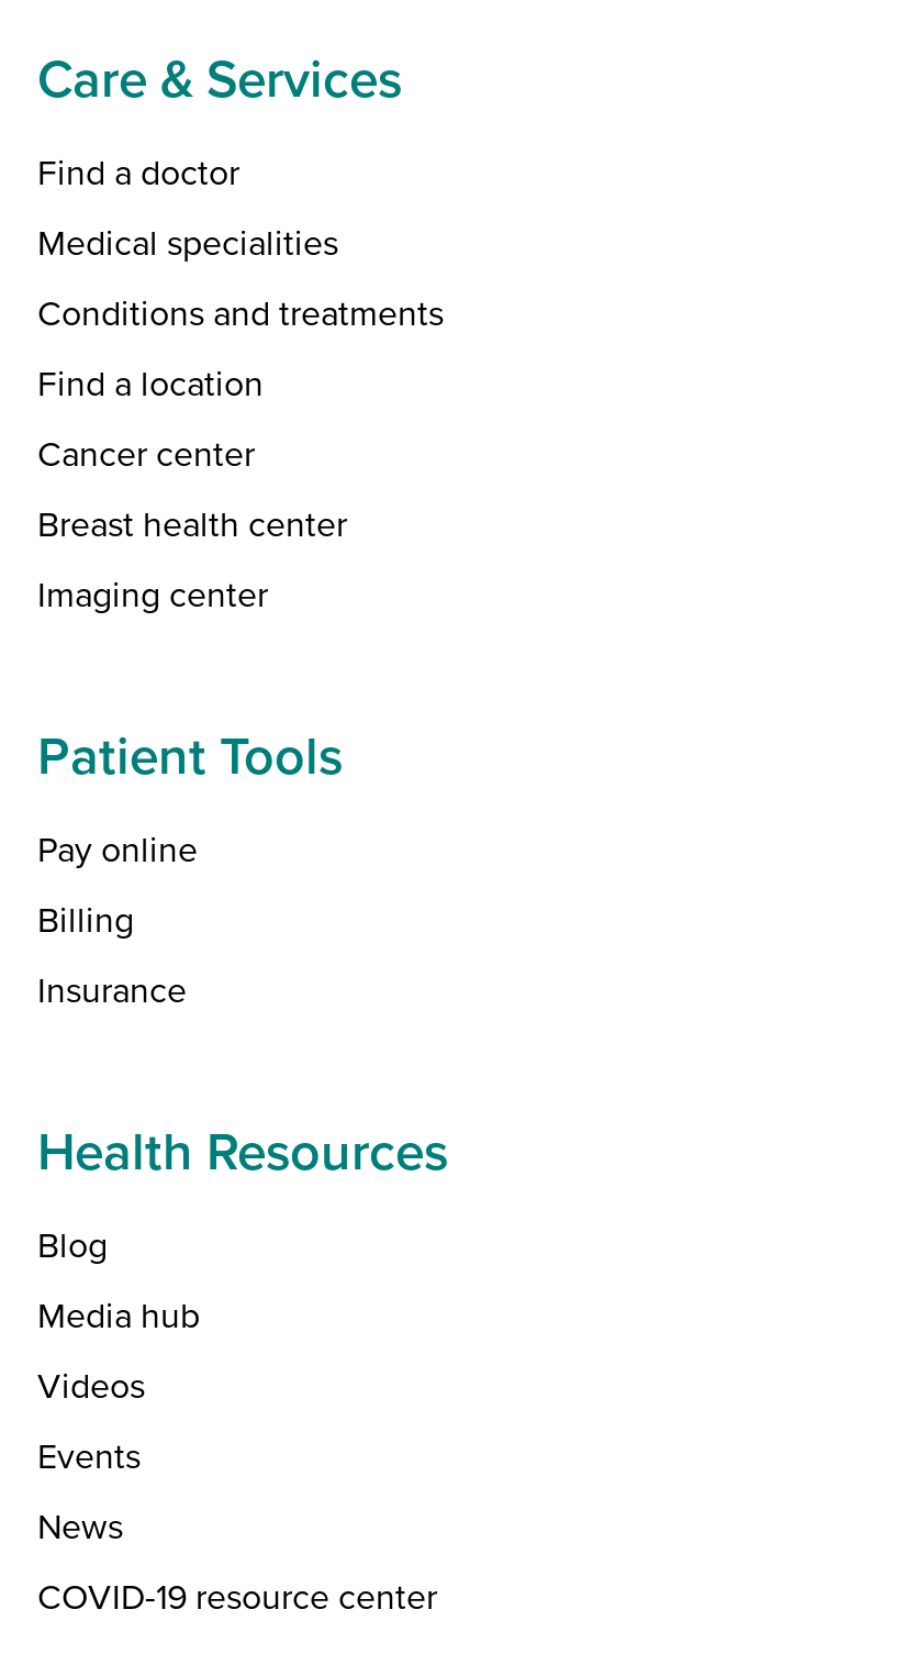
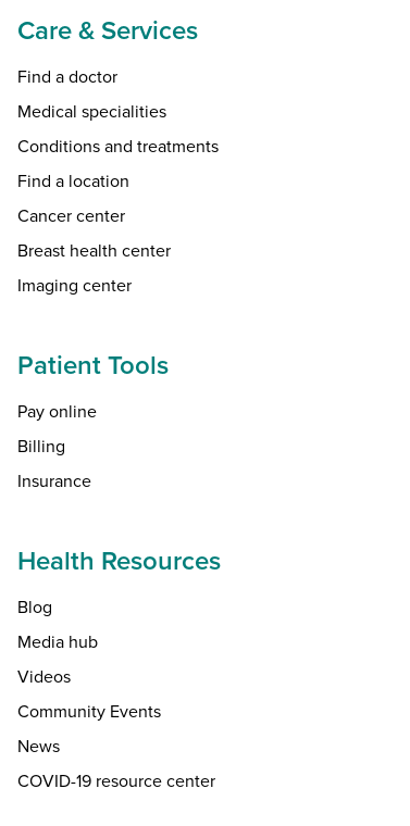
- Events
+ Community Events
